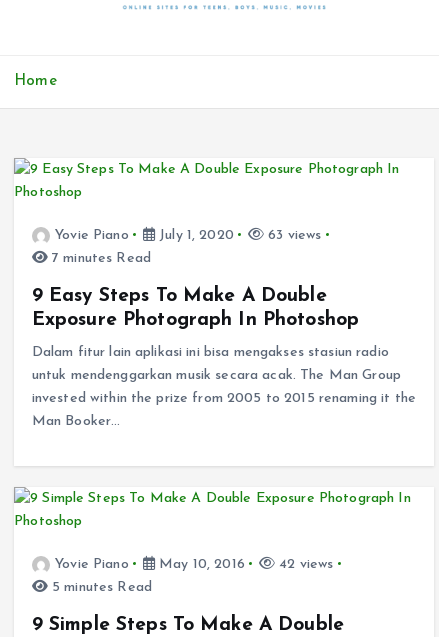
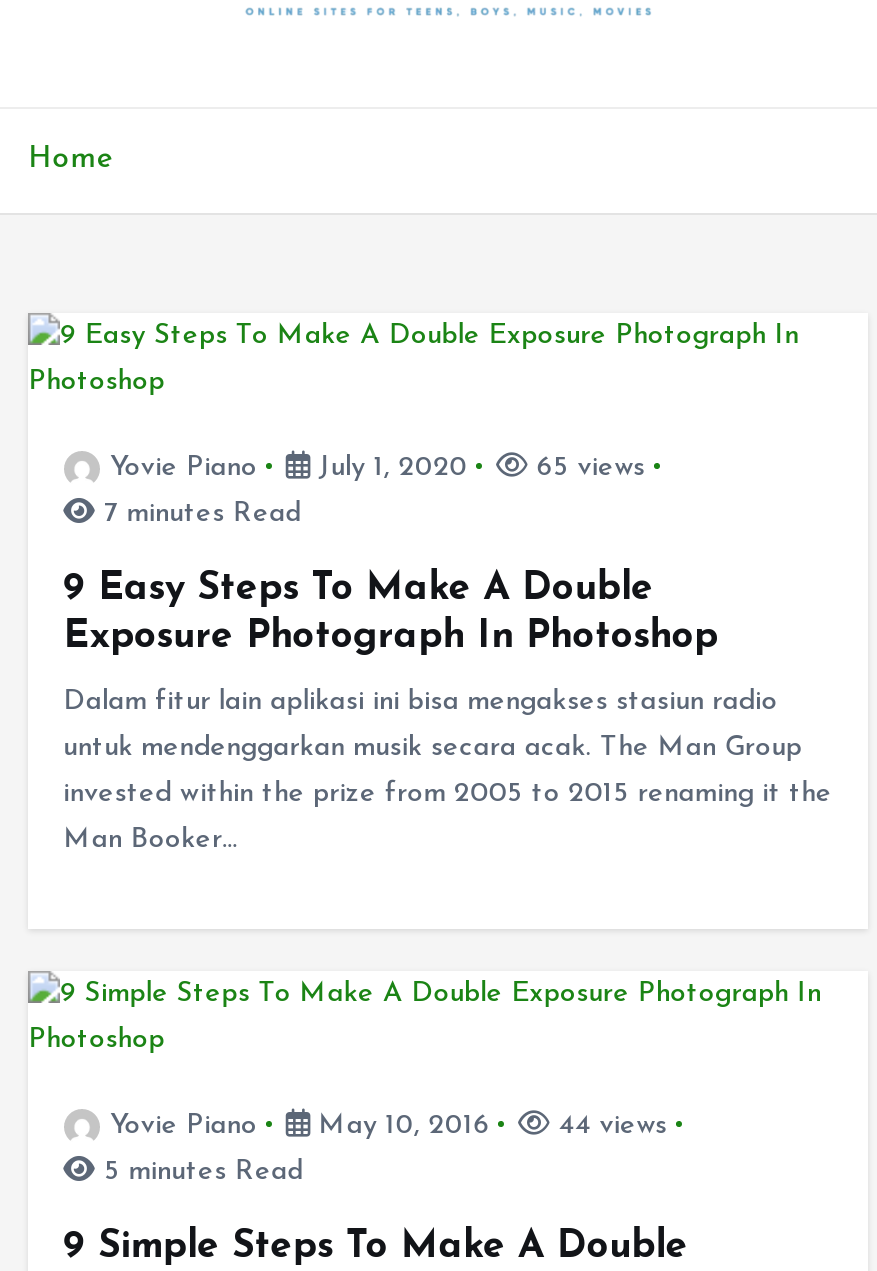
- 63 views
+ 65 views

- 42 views
+ 44 views
